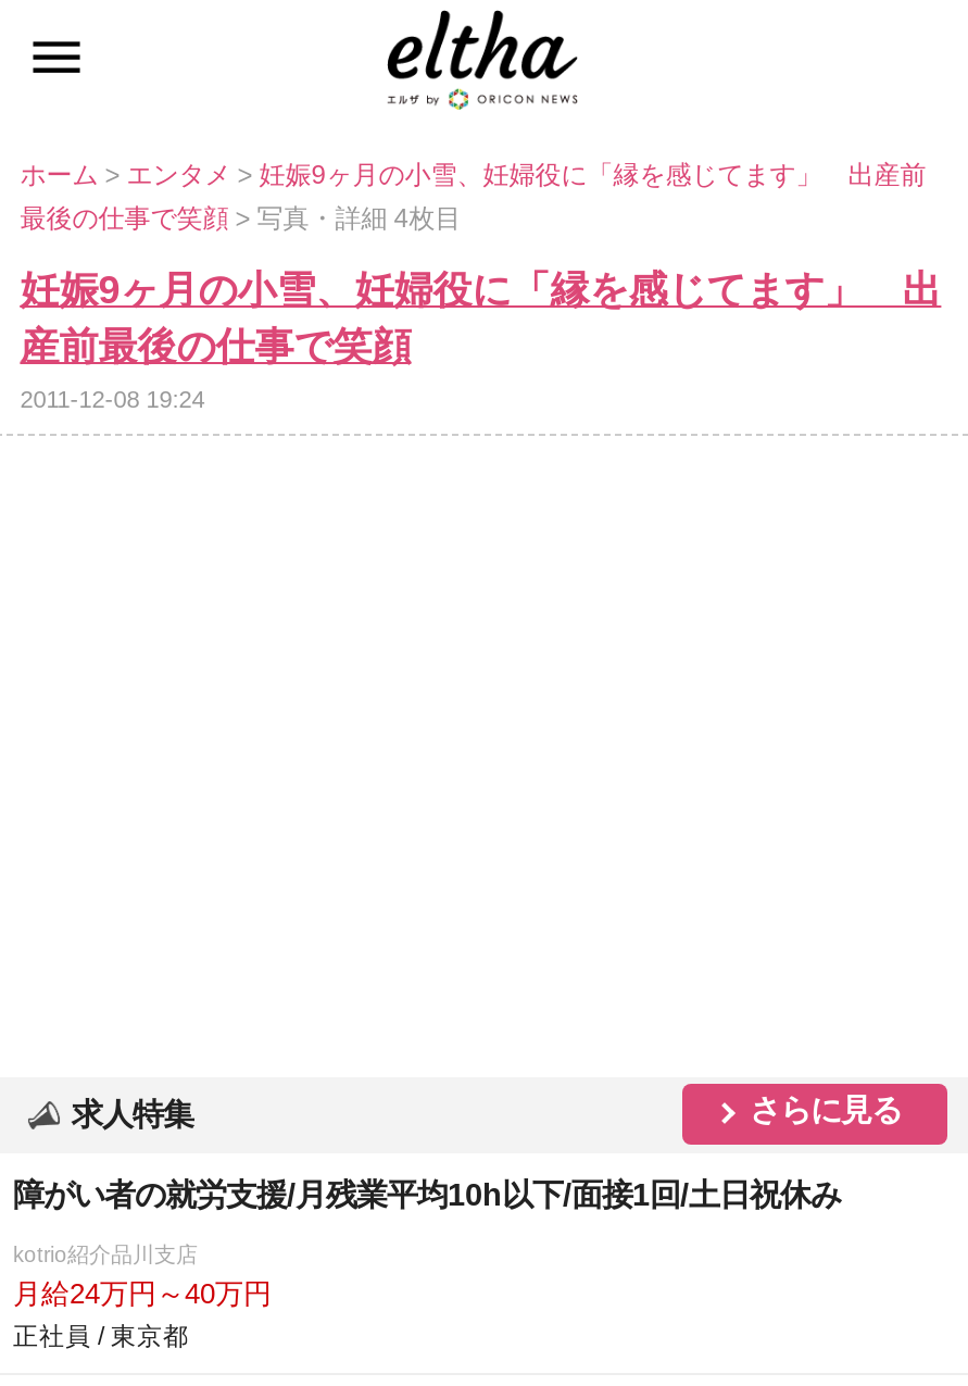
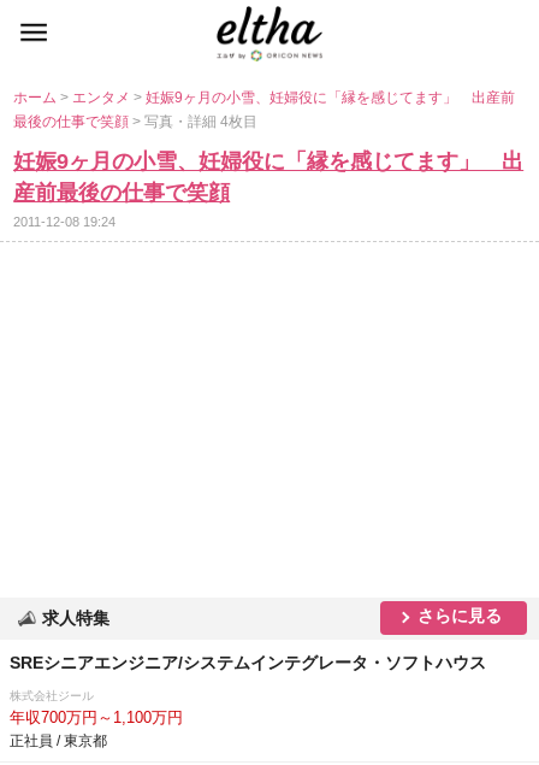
- 障がい者の就労支援/月残業平均10h以下/面接1回/土日祝休み
+ SREシニアエンジニア/システムインテグレータ・ソフトハウス

- kotrio紹介品川支店
- 月給24万円～40万円
+ 株式会社ジール
+ 年収700万円～1,100万円
